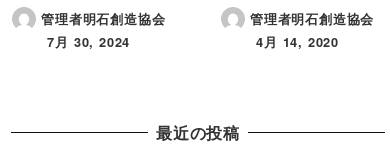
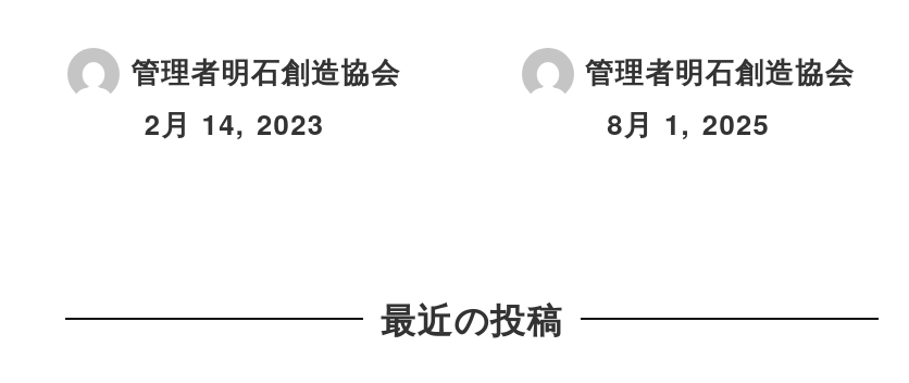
- 7月 30, 2024
+ 2月 14, 2023

- 4月 14, 2020
+ 8月 1, 2025
